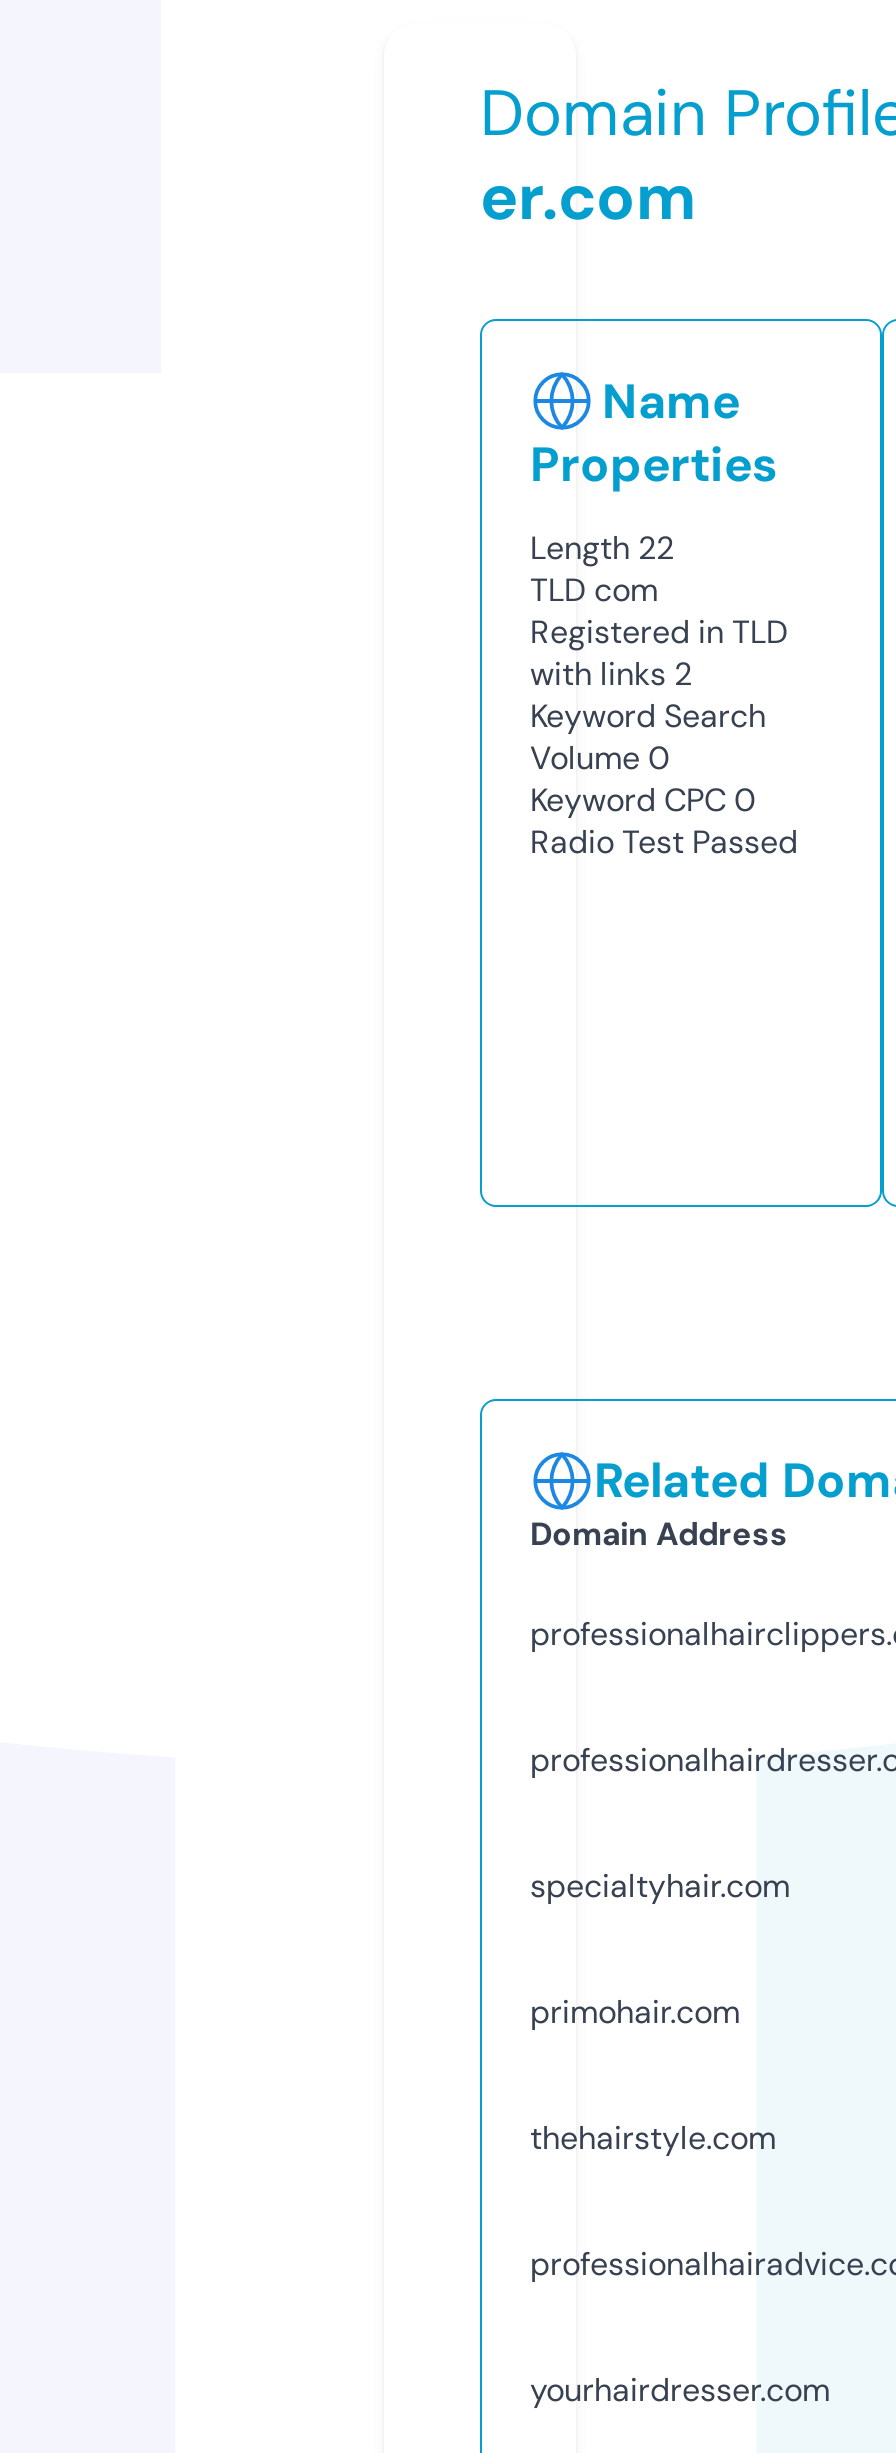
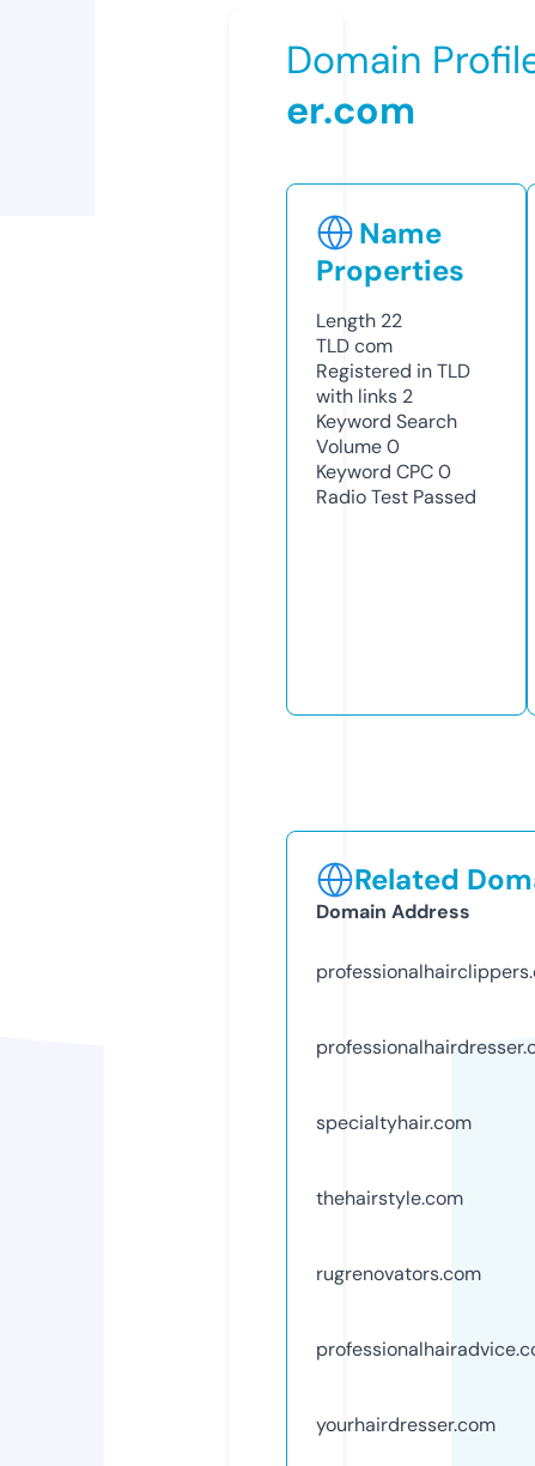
- primohair.com

moved up: thehairstyle.com

+ rugrenovators.com
